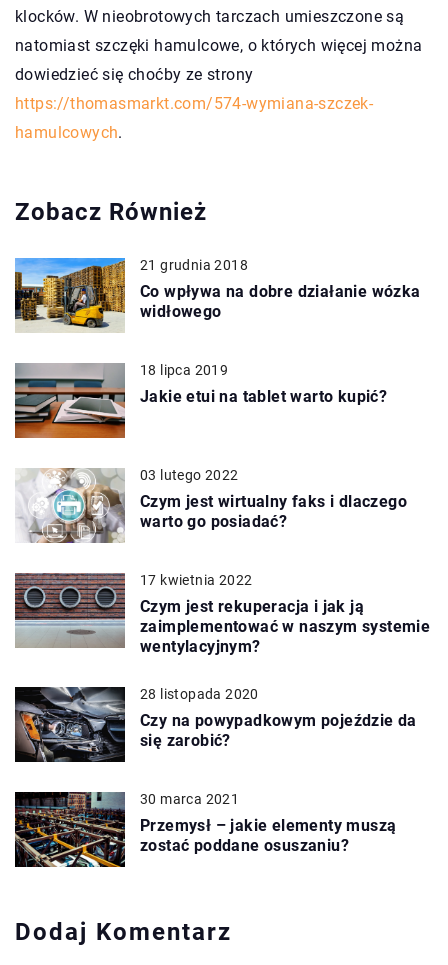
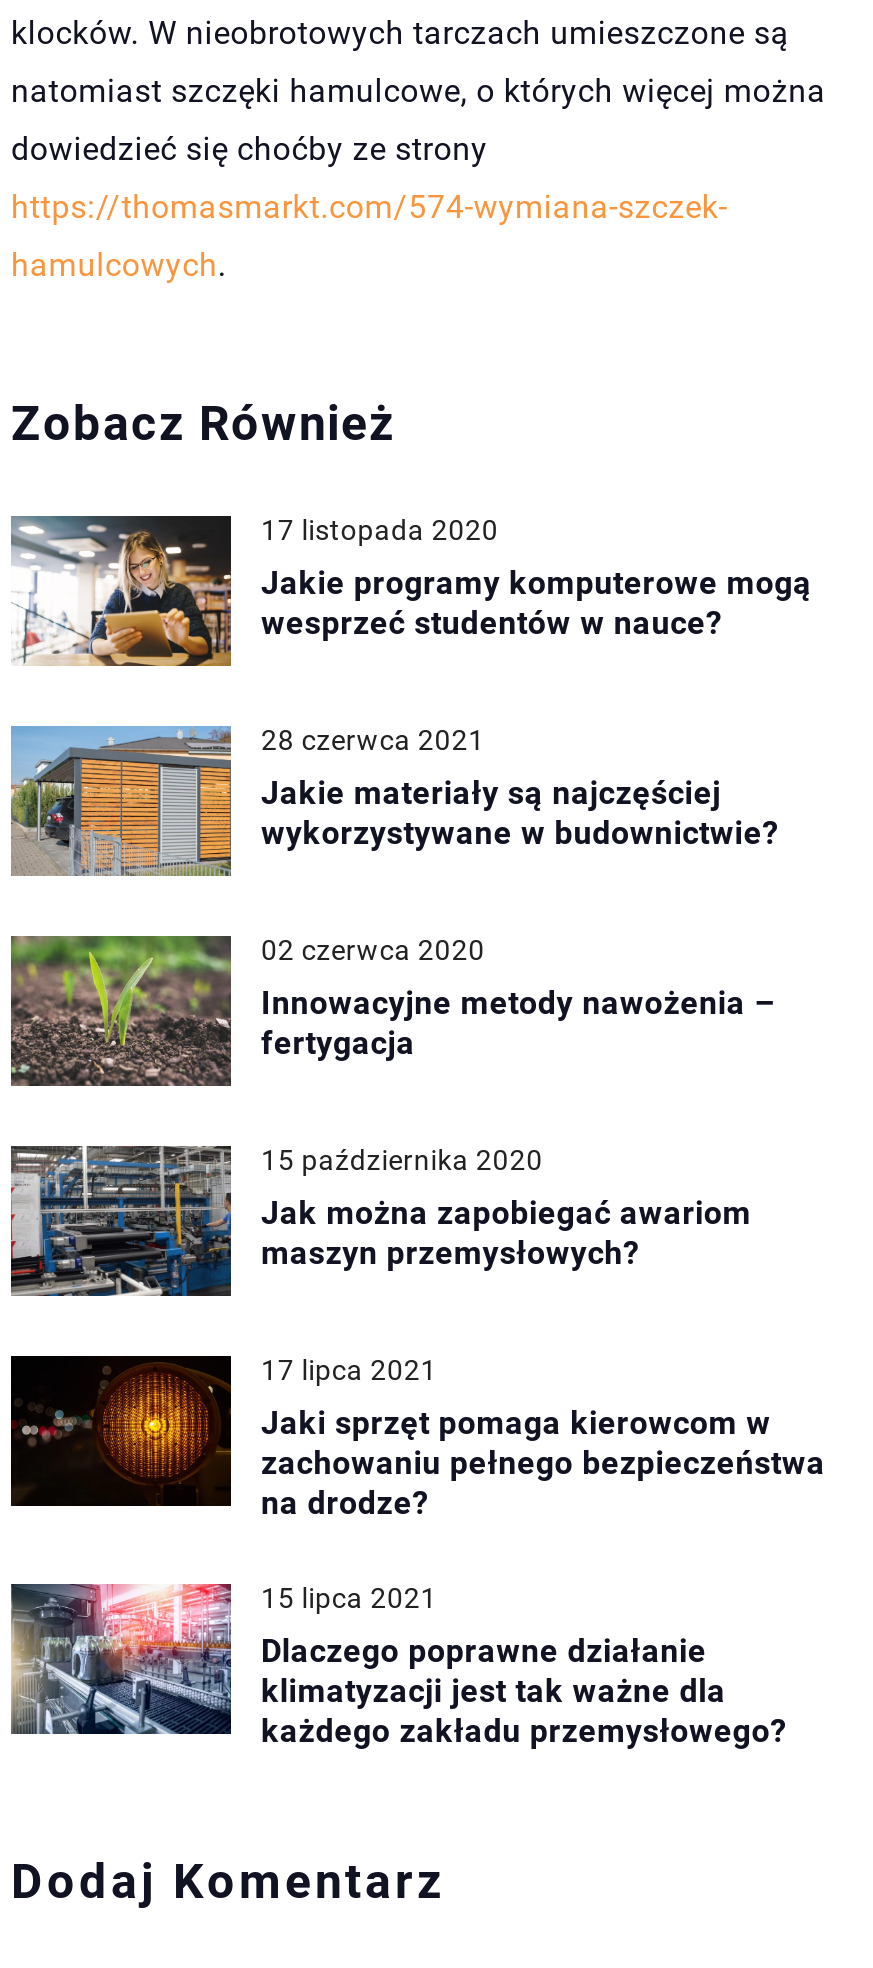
- [image]
- 21 grudnia 2018
+ [image]
+ 17 listopada 2020

- Co wpływa na dobre działanie wózka
- widłowego
+ Jakie programy komputerowe mogą
+ wesprzeć studentów w nauce?

- [image]
- 18 lipca 2019
+ [image]
+ 28 czerwca 2021

- Jakie etui na tablet warto kupić?
+ Jakie materiały są najczęściej
+ wykorzystywane w budownictwie?

- [image]
- 03 lutego 2022
+ [image]
+ 02 czerwca 2020

- Czym jest wirtualny faks i dlaczego
- warto go posiadać?
+ Innowacyjne metody nawożenia –
+ fertygacja

- [image]
- 17 kwietnia 2022
+ [image]
+ 15 października 2020

- Czym jest rekuperacja i jak ją
- zaimplementować w naszym systemie
- wentylacyjnym?
+ Jak można zapobiegać awariom
+ maszyn przemysłowych?

- [image]
- 28 listopada 2020
+ [image]
+ 17 lipca 2021

- Czy na powypadkowym pojeździe da
- się zarobić?
+ Jaki sprzęt pomaga kierowcom w
+ zachowaniu pełnego bezpieczeństwa
+ na drodze?

- [image]
- 30 marca 2021
+ [image]
+ 15 lipca 2021

- Przemysł – jakie elementy muszą
- zostać poddane osuszaniu?
+ Dlaczego poprawne działanie
+ klimatyzacji jest tak ważne dla
+ każdego zakładu przemysłowego?
